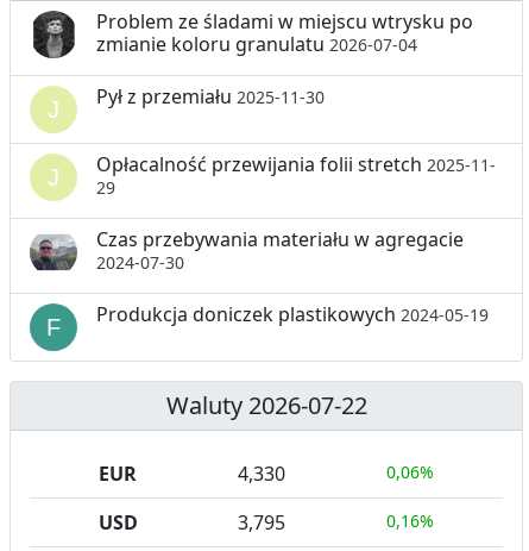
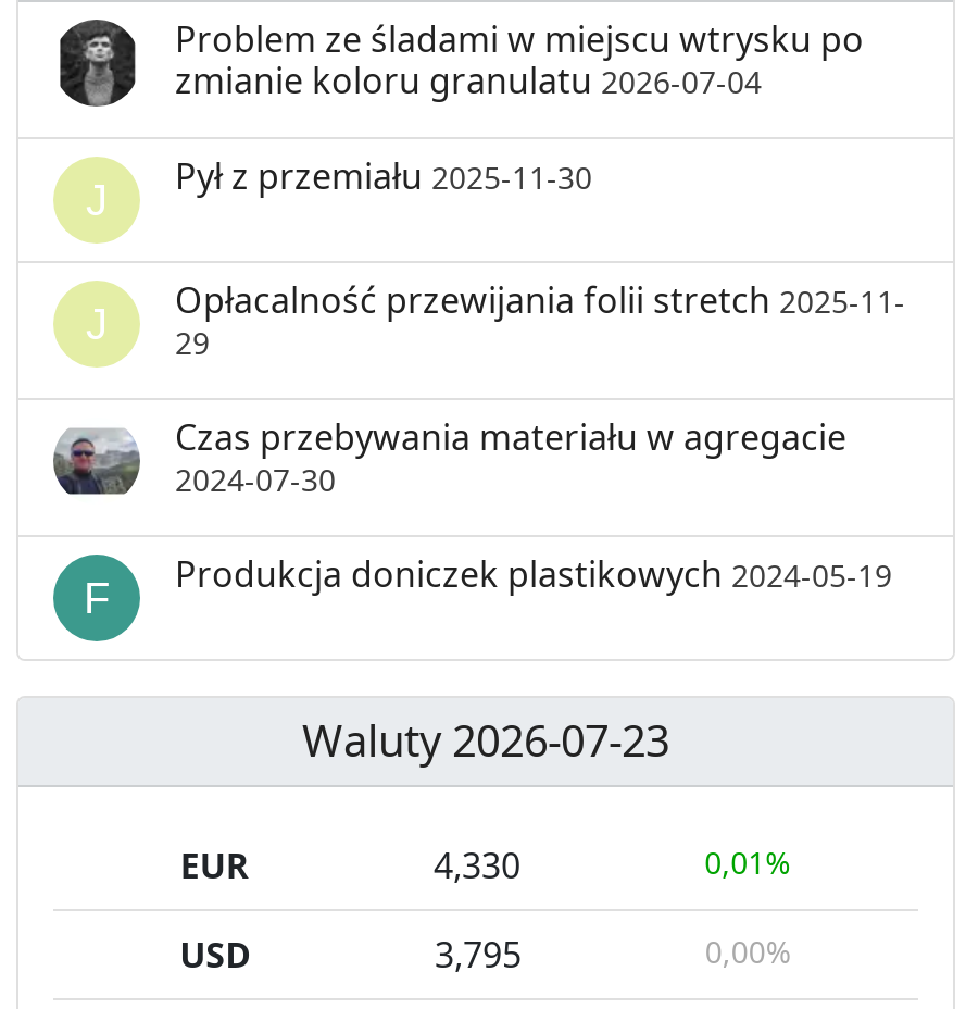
- Waluty 2026-07-22
+ Waluty 2026-07-23

- 0,06%
+ 0,01%

- 0,16%
+ 0,00%
